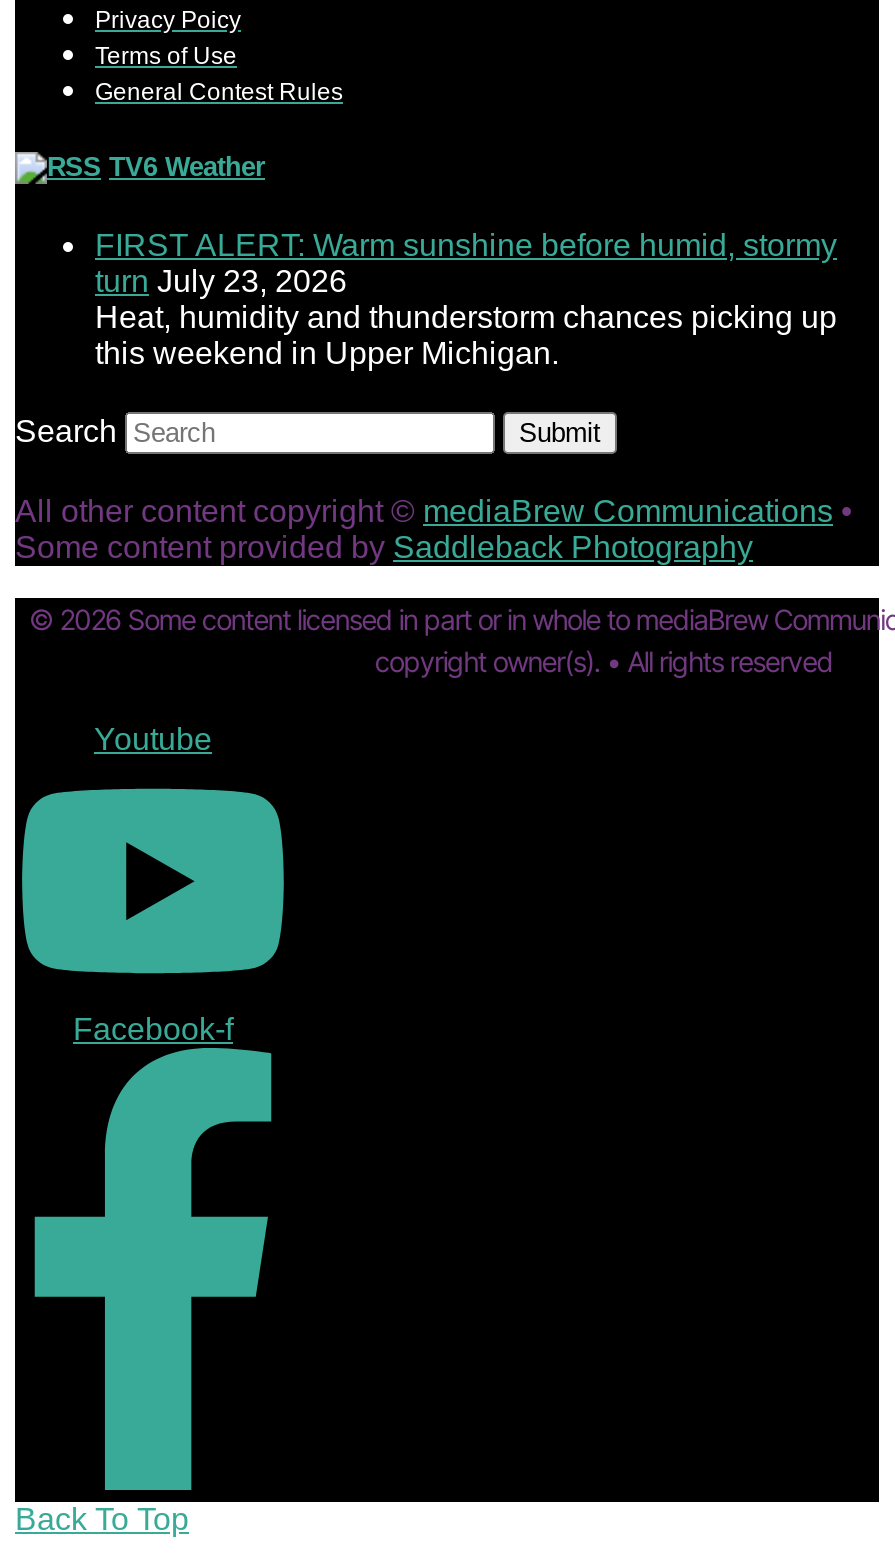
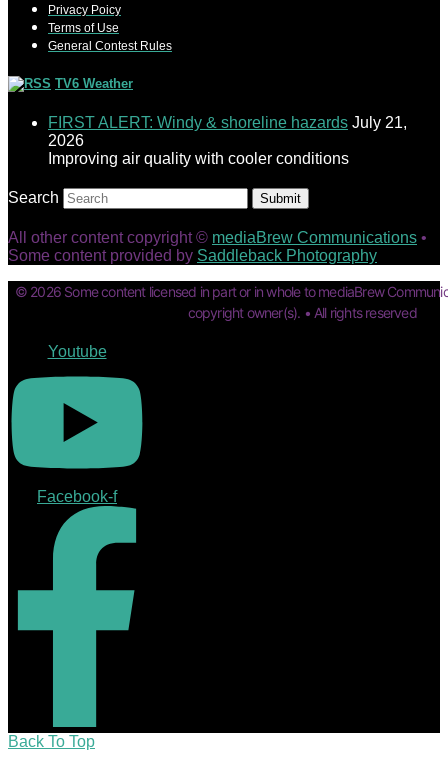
- FIRST ALERT: Warm sunshine before humid, stormy
- turn July 23, 2026
- Heat, humidity and thunderstorm chances picking up
- this weekend in Upper Michigan.
+ FIRST ALERT: Windy & shoreline hazards July 21,
+ 2026
+ Improving air quality with cooler conditions
